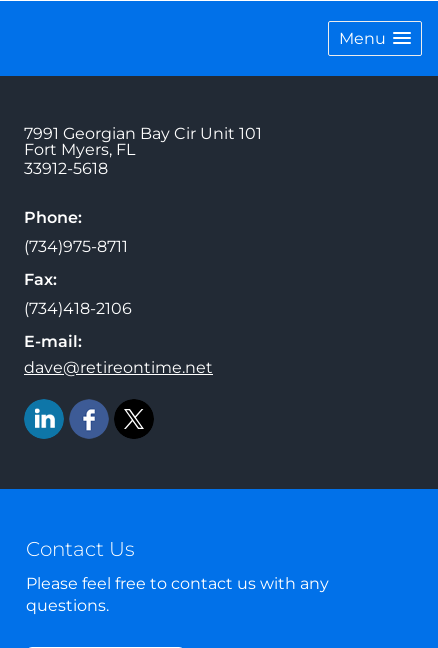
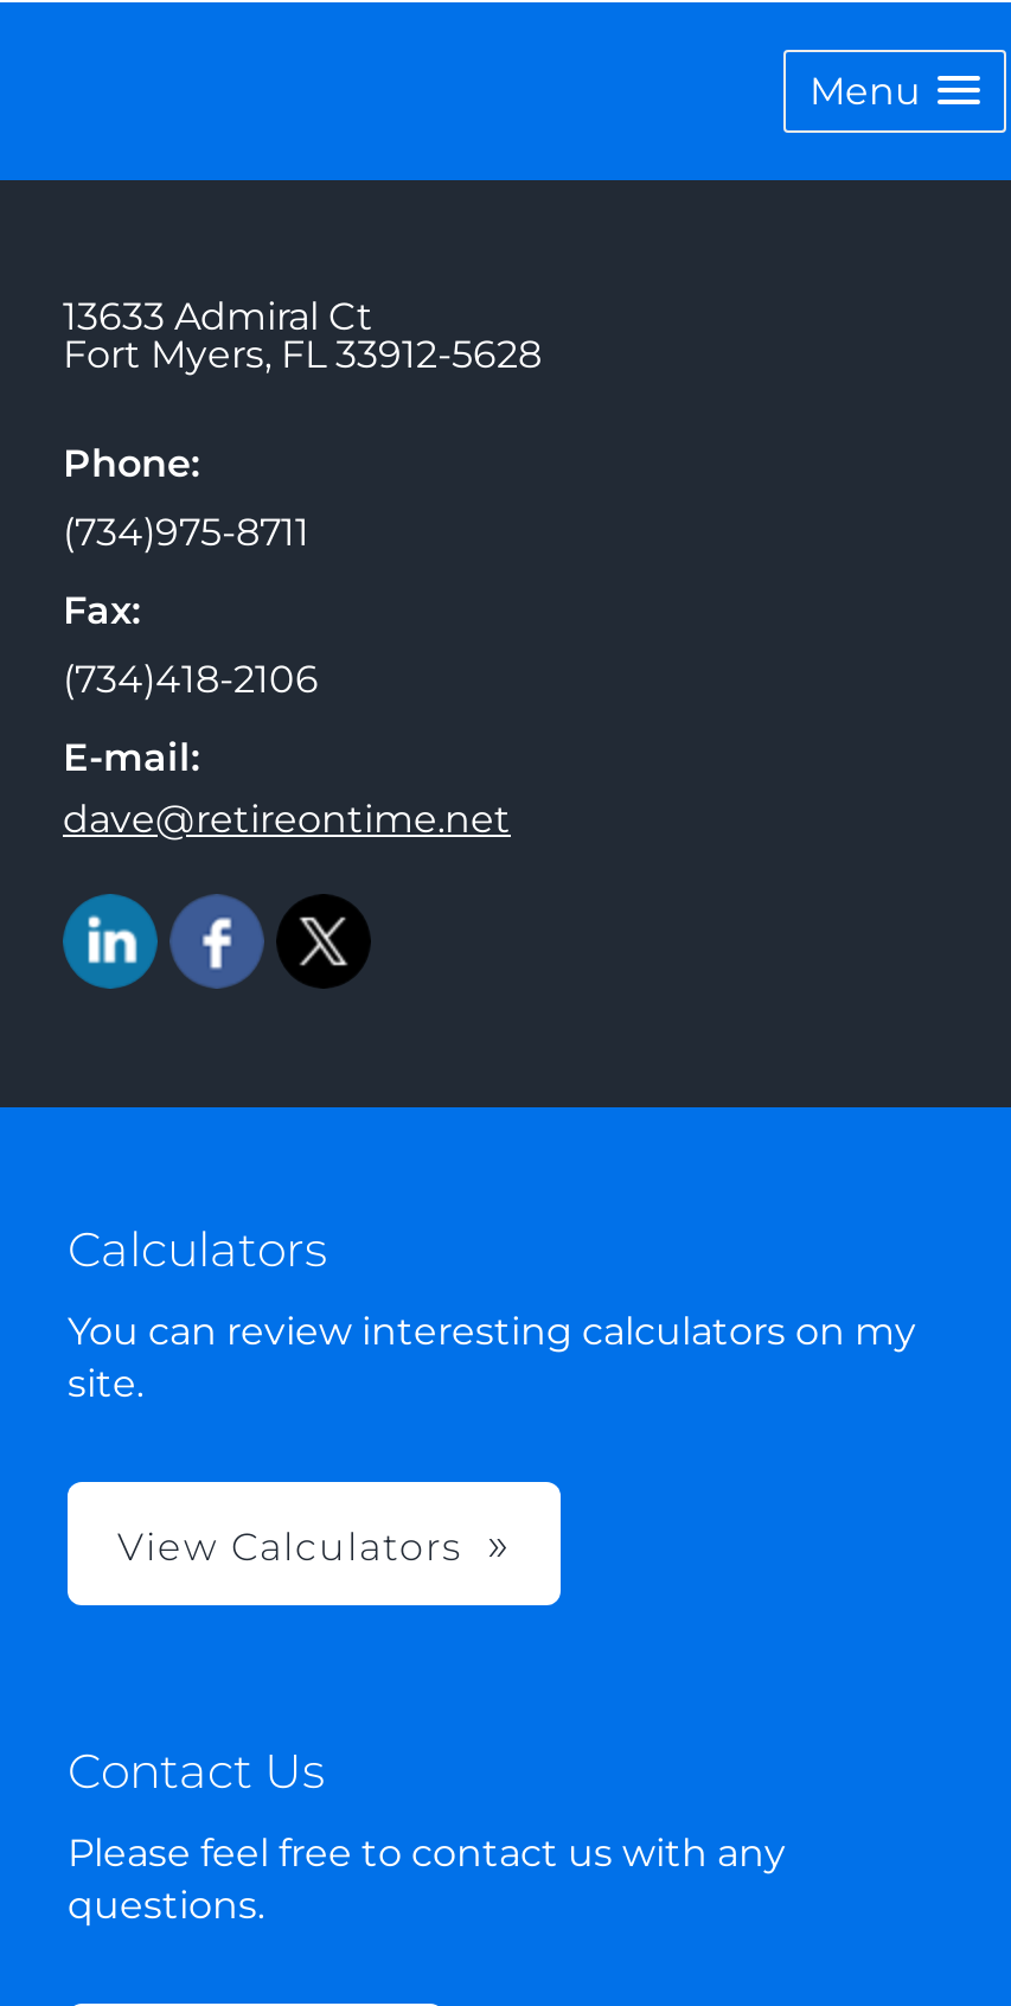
- 7991 Georgian Bay Cir Unit 101
- Fort Myers,FL
- 33912-5618
+ 13633 Admiral Ct
+ Fort Myers,FL 33912-5628

moved up: Phone: | (734)975-8711 | Fax: | (734)418-2106 | E-mail: | dave@retireontime.net

+ Calculators
+ You can review interesting calculators on my
+ site.

+ View Calculators
